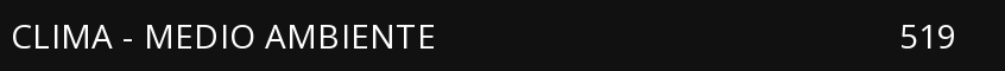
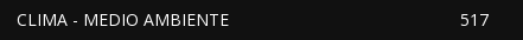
- 519
+ 517
